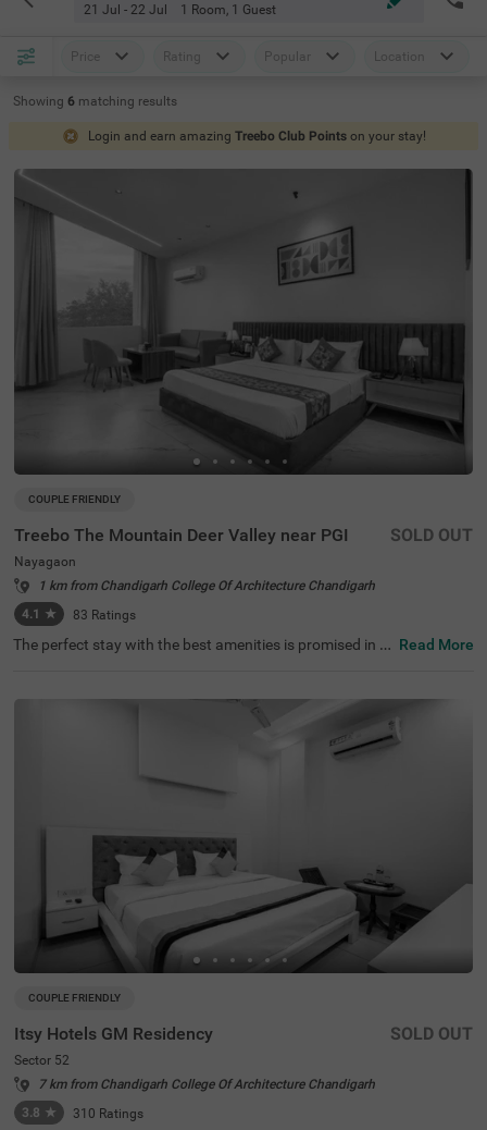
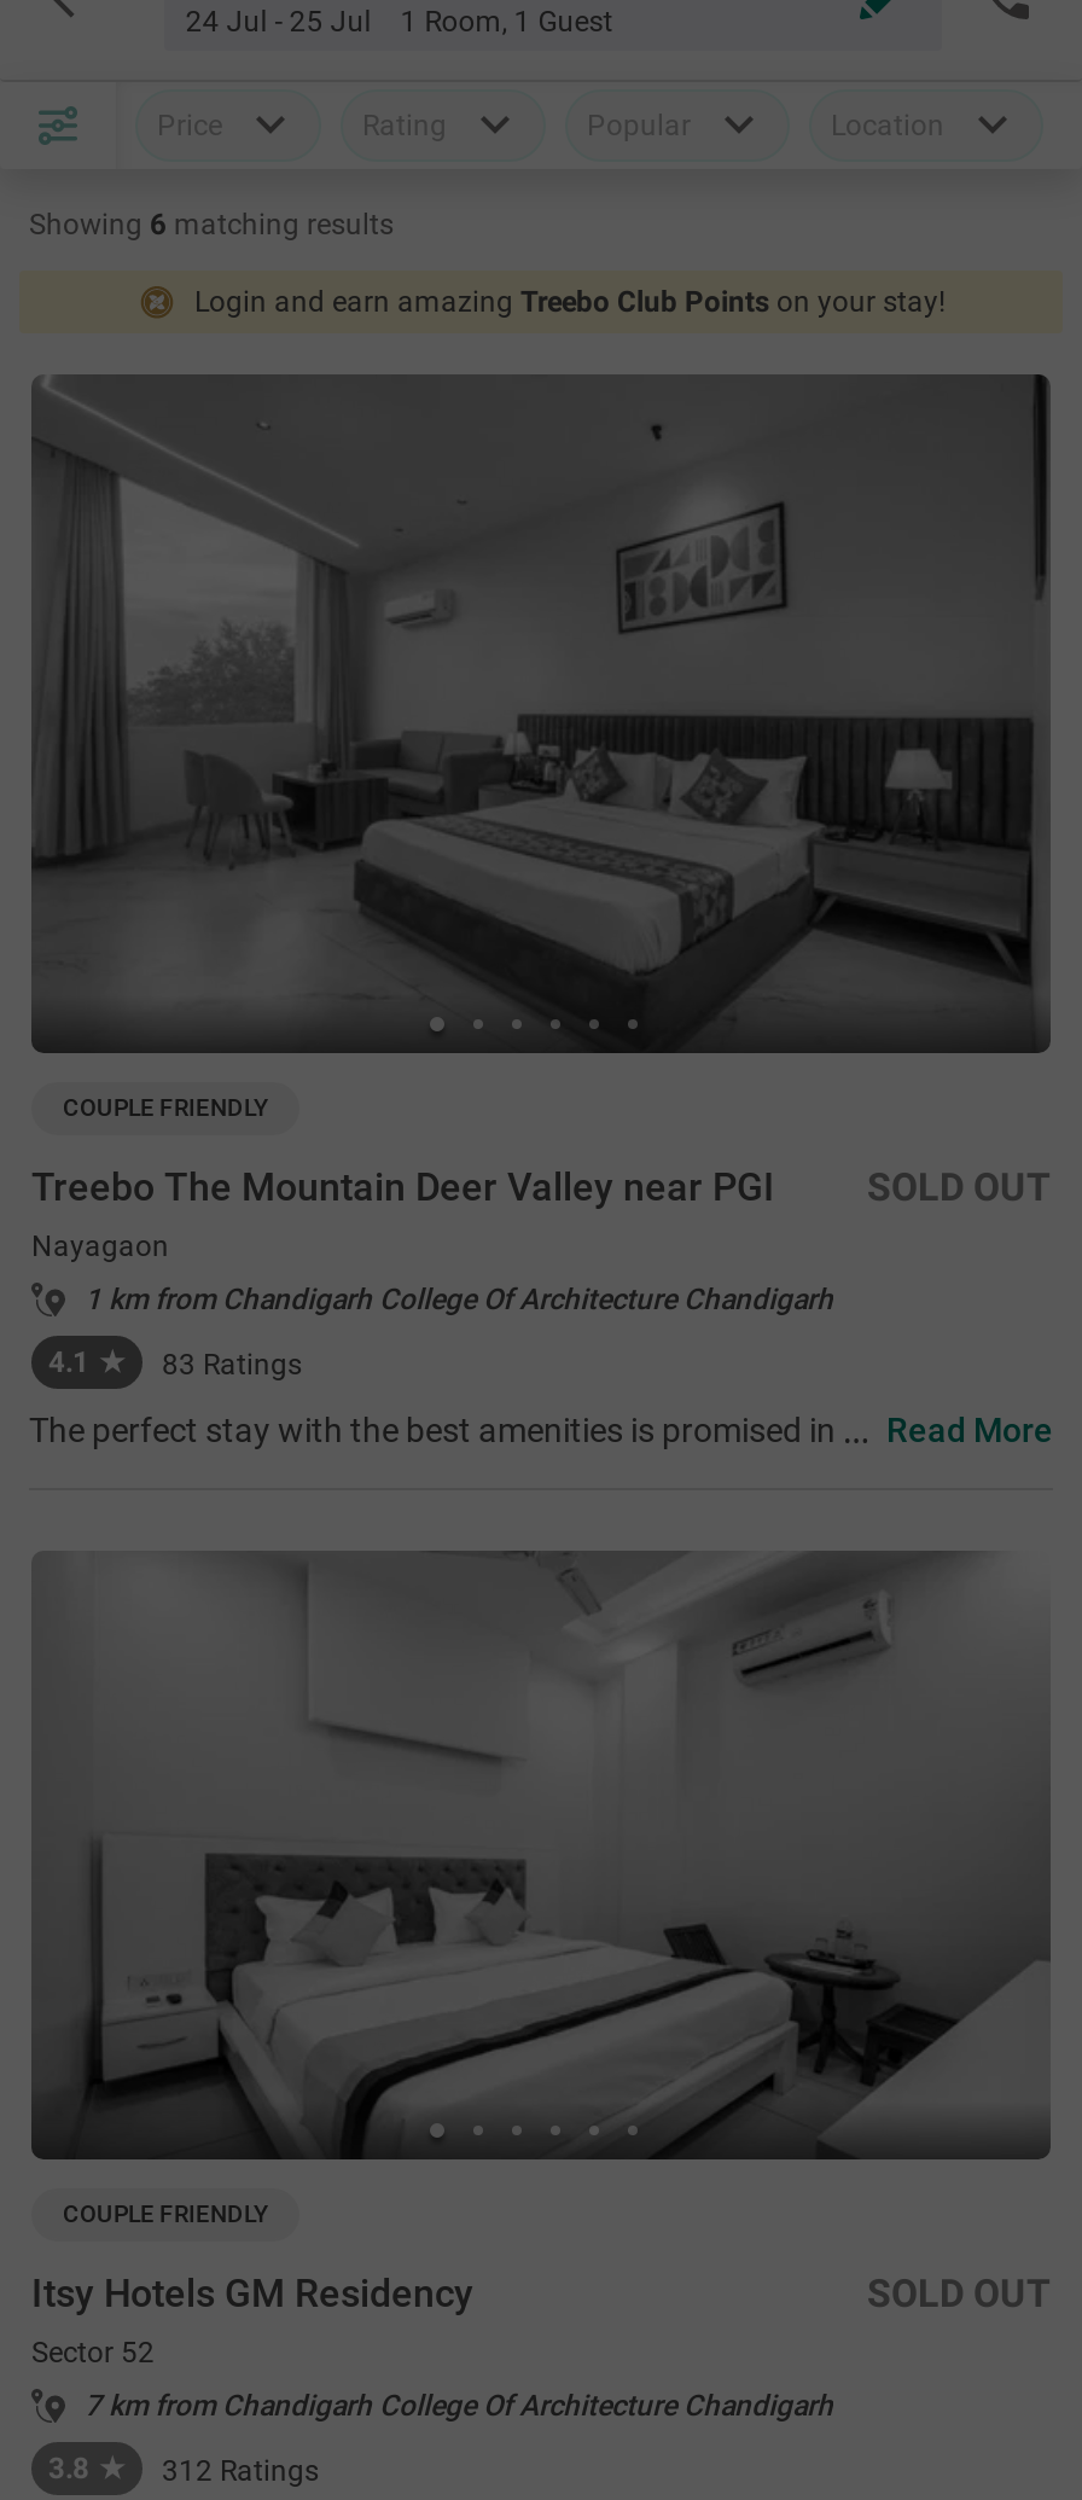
- 21 Jul - 22 Jul 1 Room, 1 Guest
+ 24 Jul - 25 Jul 1 Room, 1 Guest

- 310 Ratings
+ 312 Ratings
